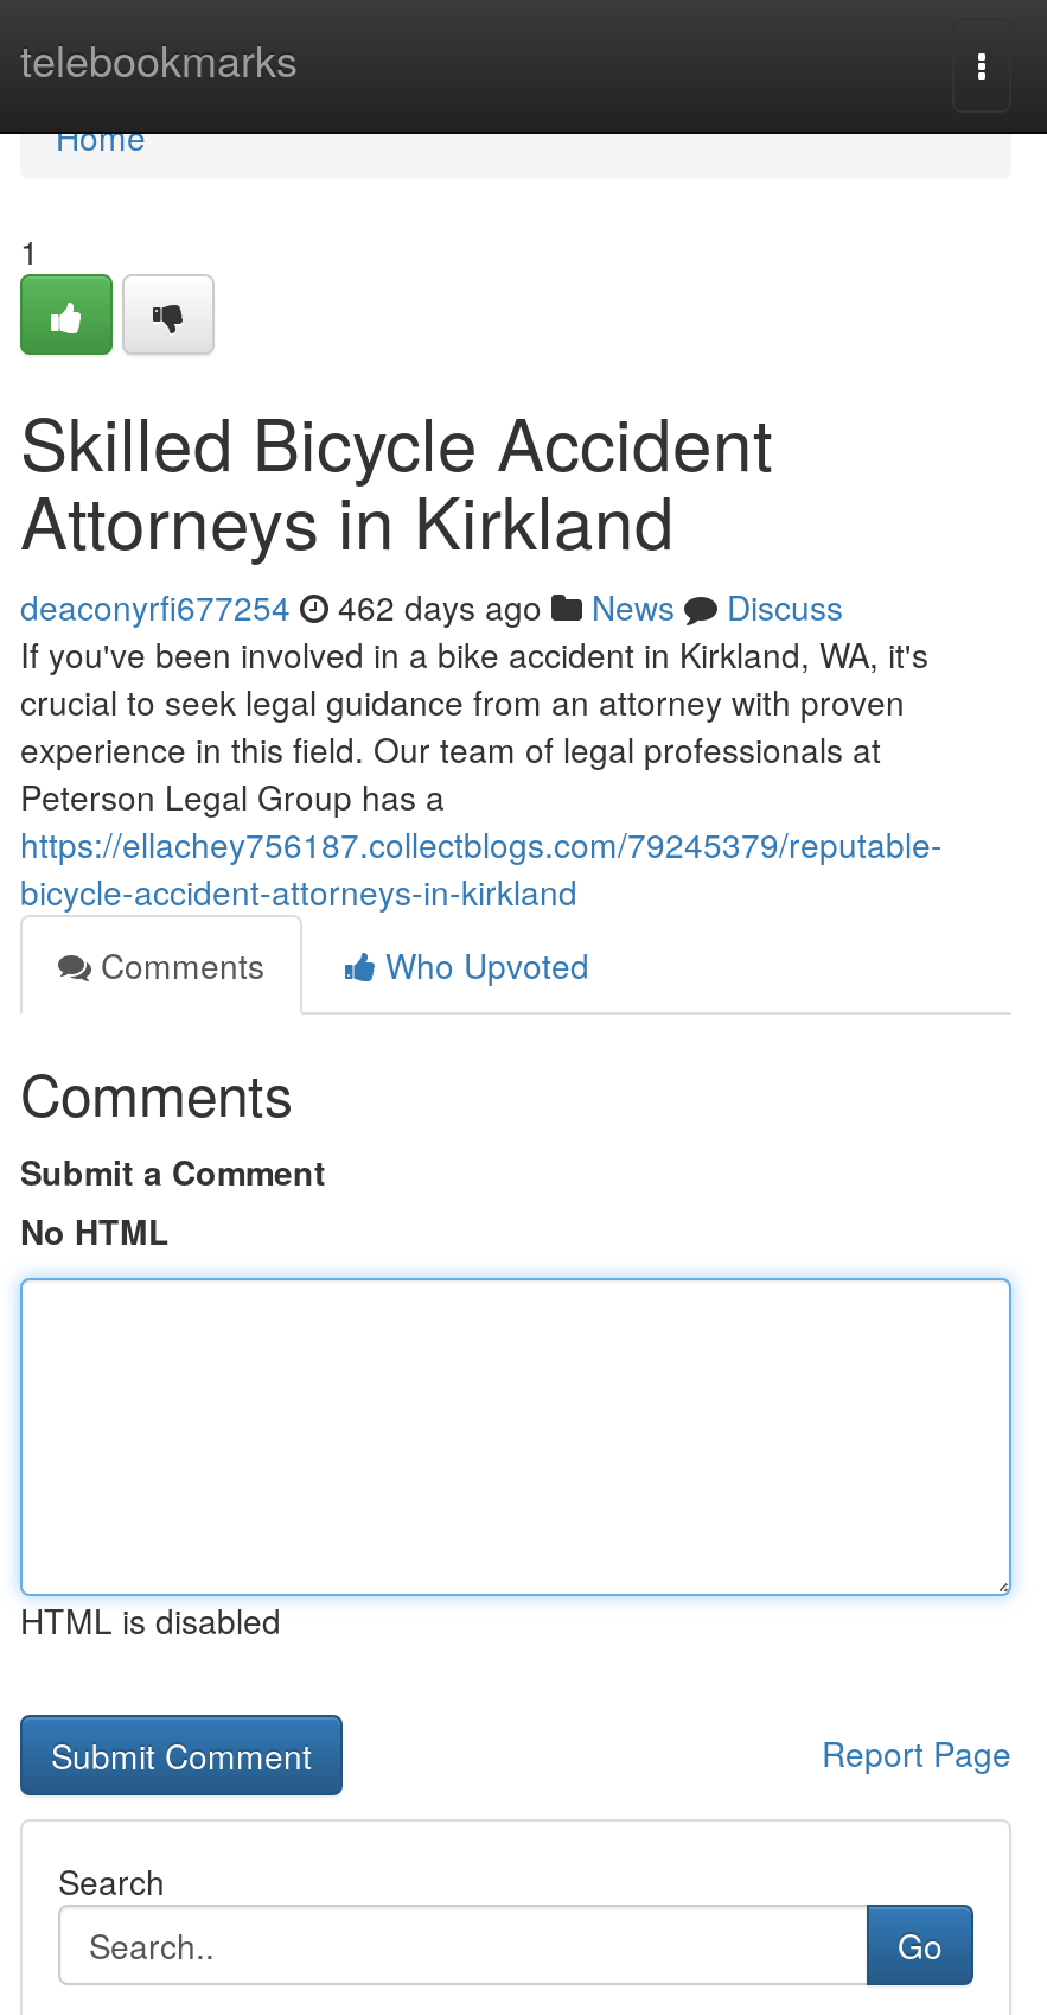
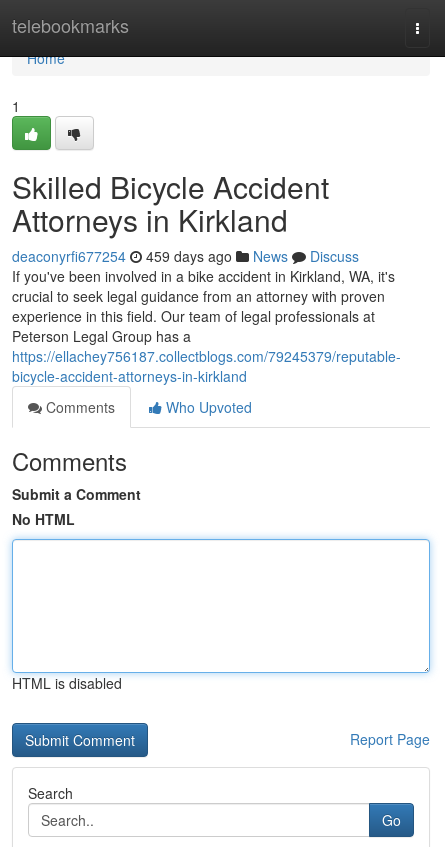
- deaconyrfi677254 462 days ago News Discuss
+ deaconyrfi677254 459 days ago News Discuss
